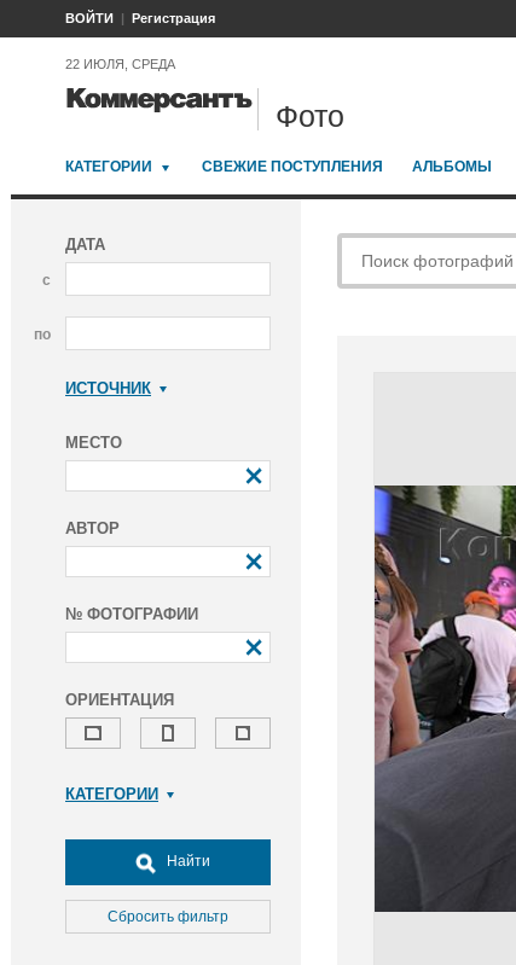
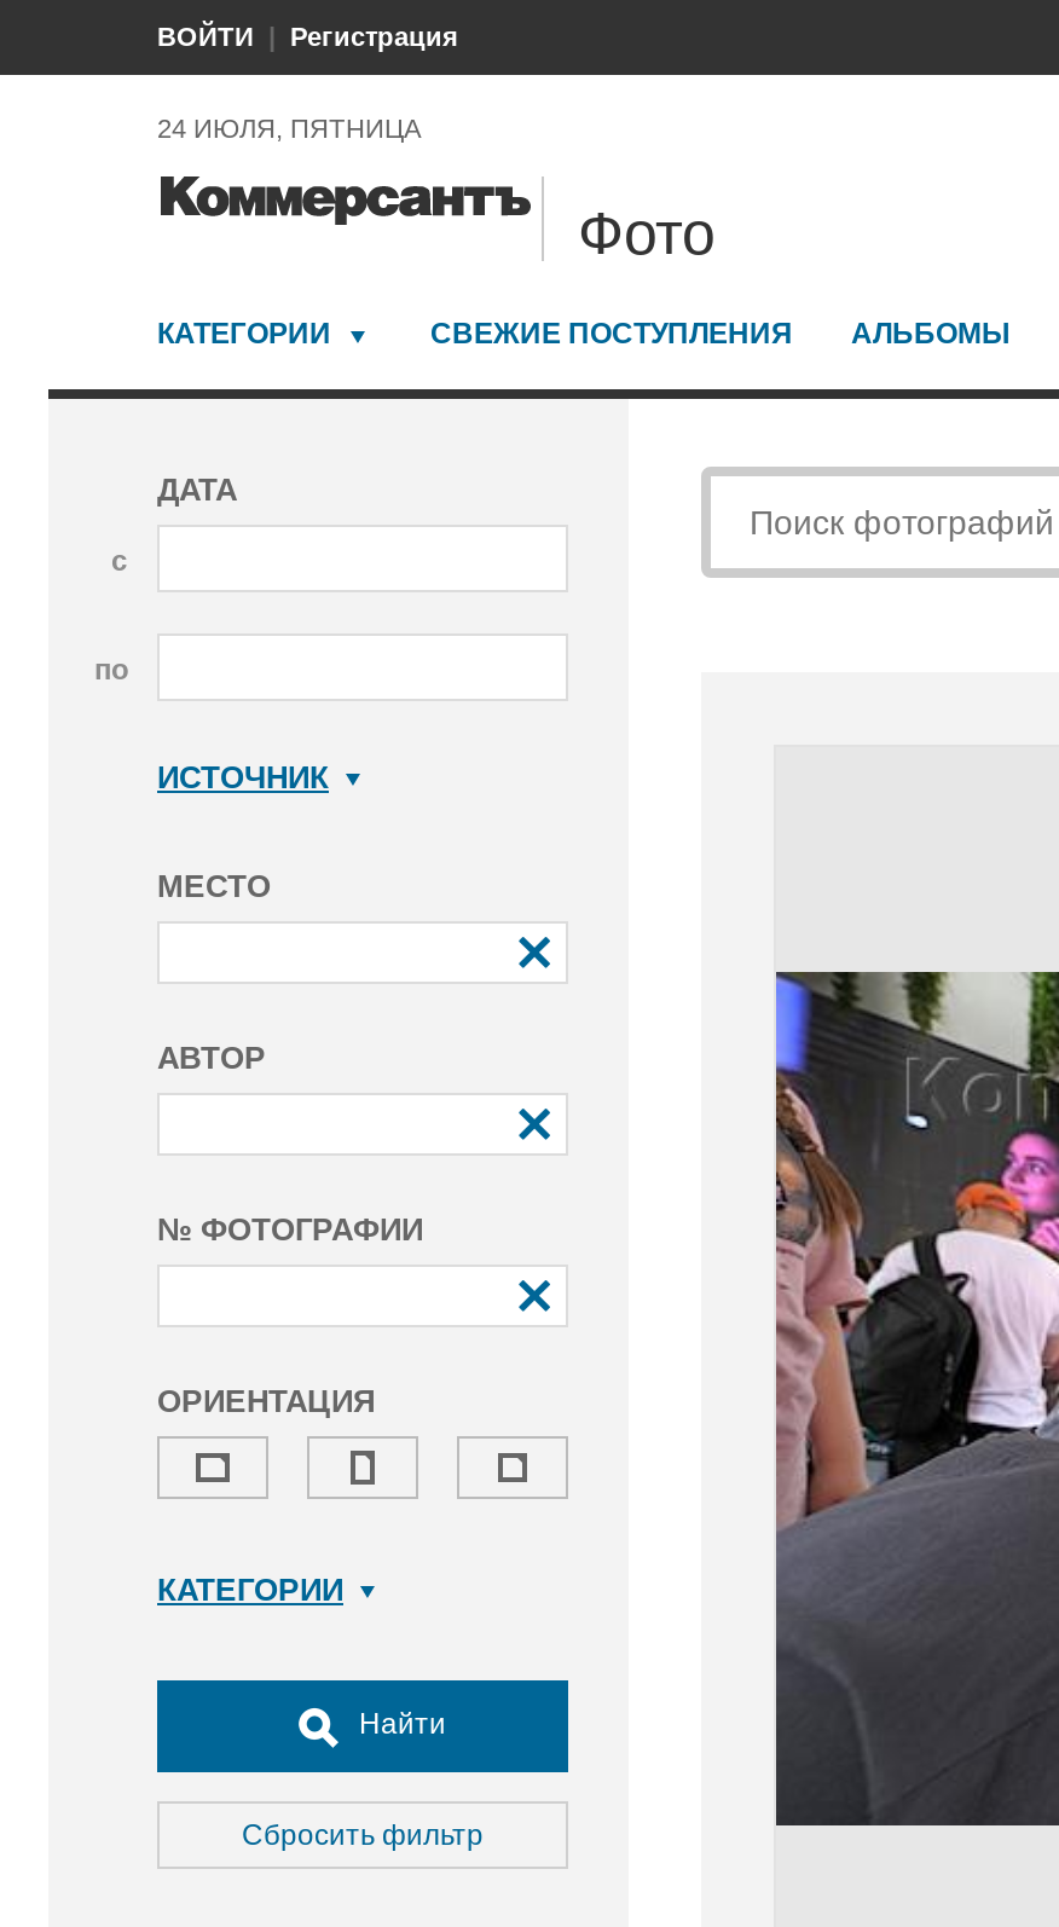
- 22 ИЮЛЯ, СРЕДА
+ 24 ИЮЛЯ, ПЯТНИЦА
